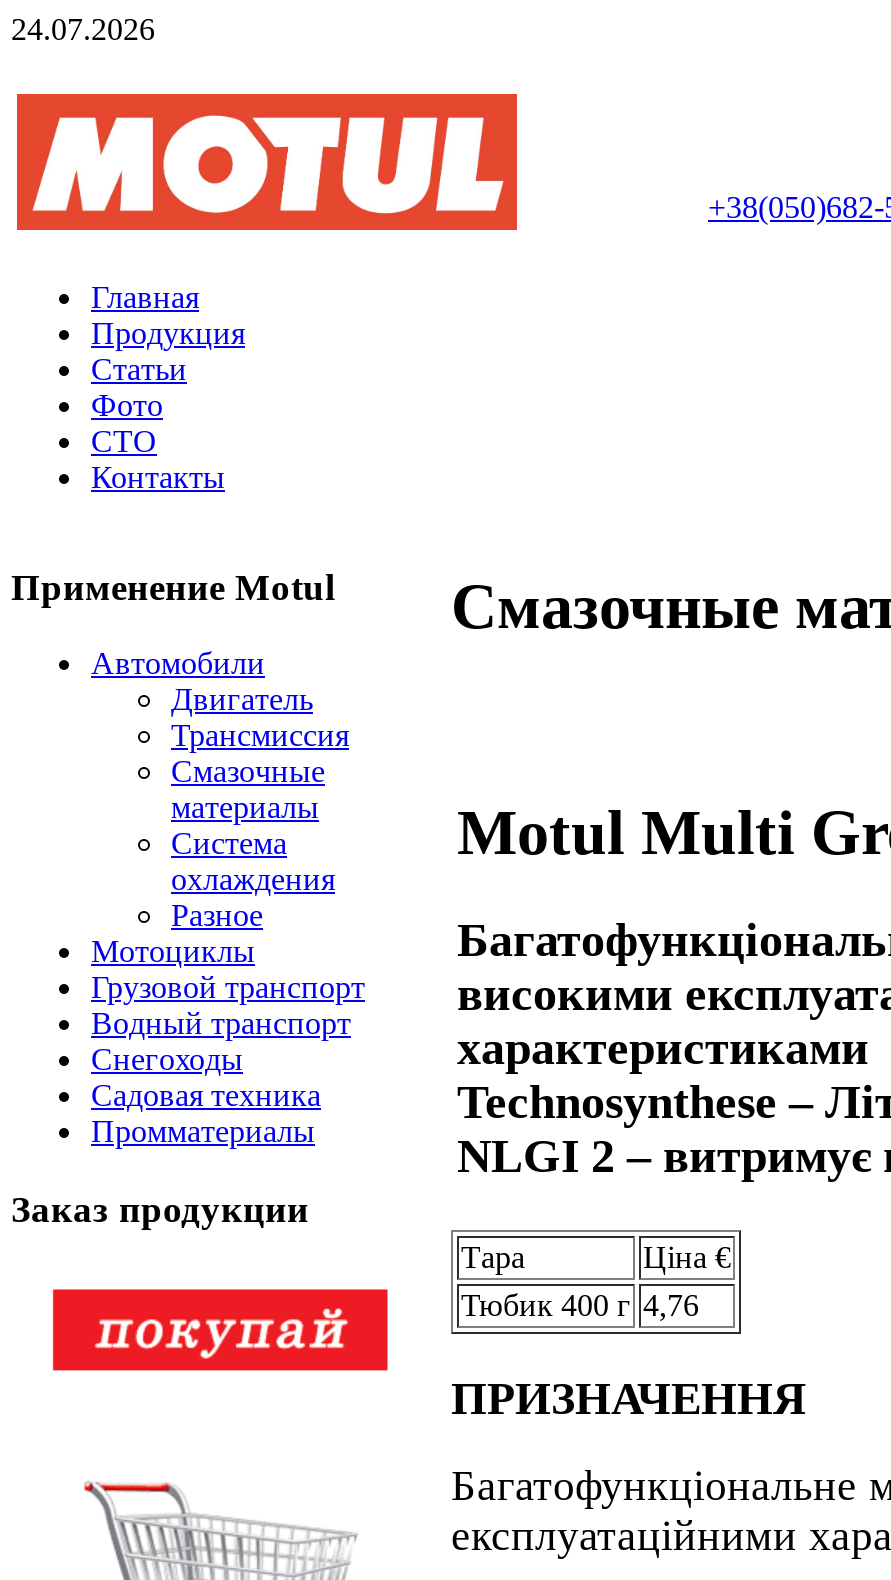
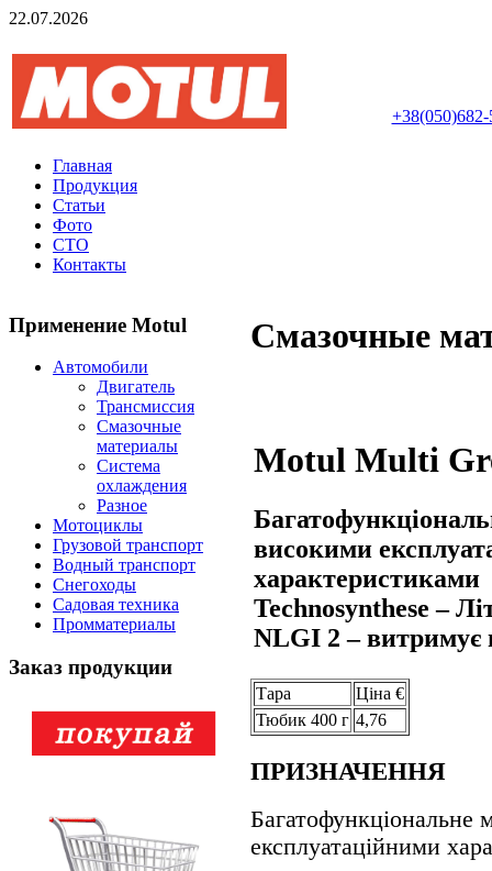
- 24.07.2026
+ 22.07.2026
